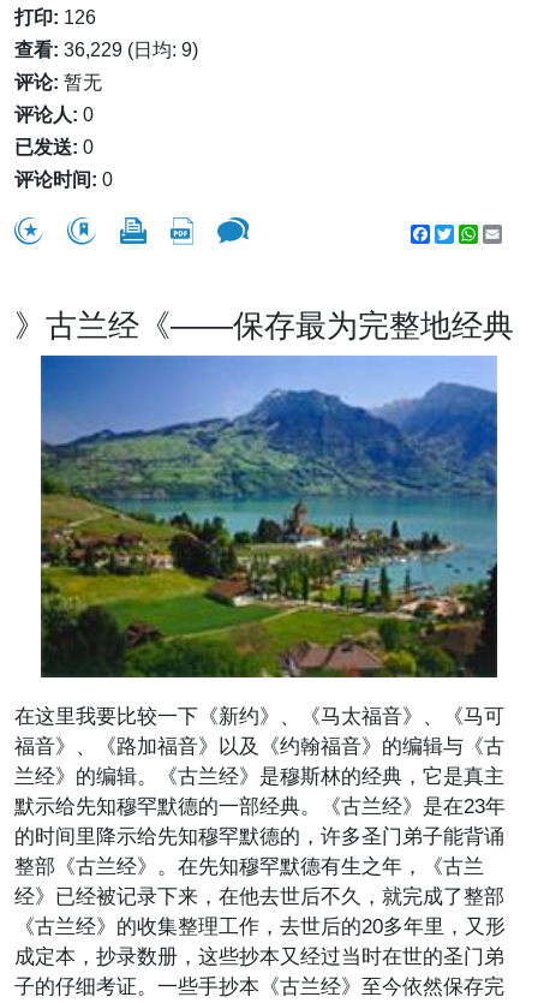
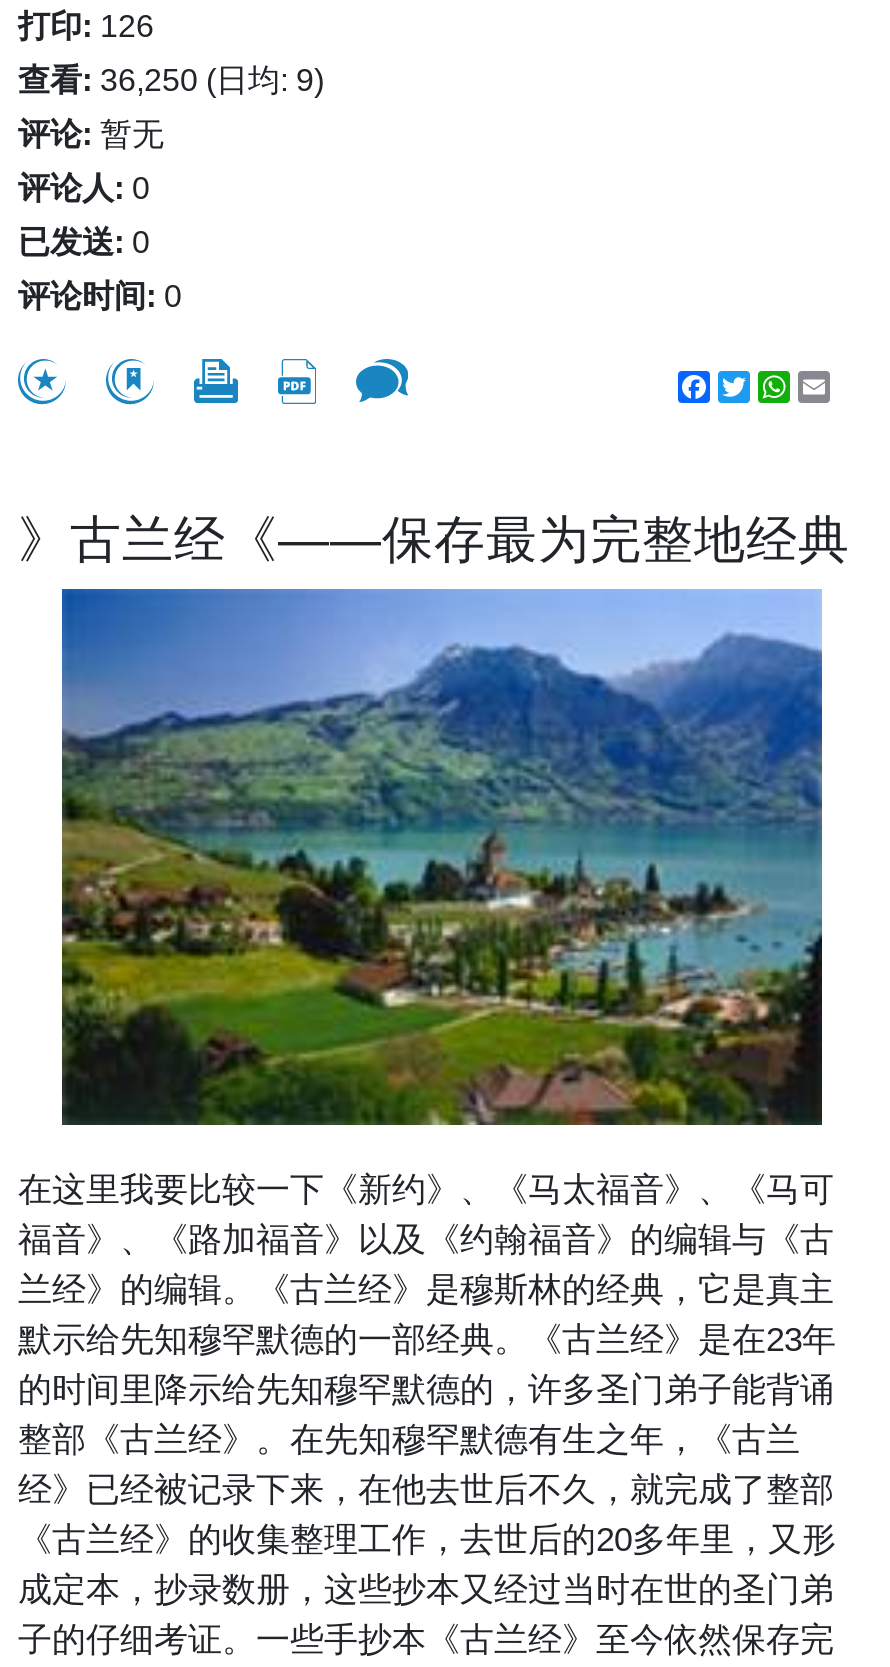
- 查看: 36,229 (日均: 9)
+ 查看: 36,250 (日均: 9)
